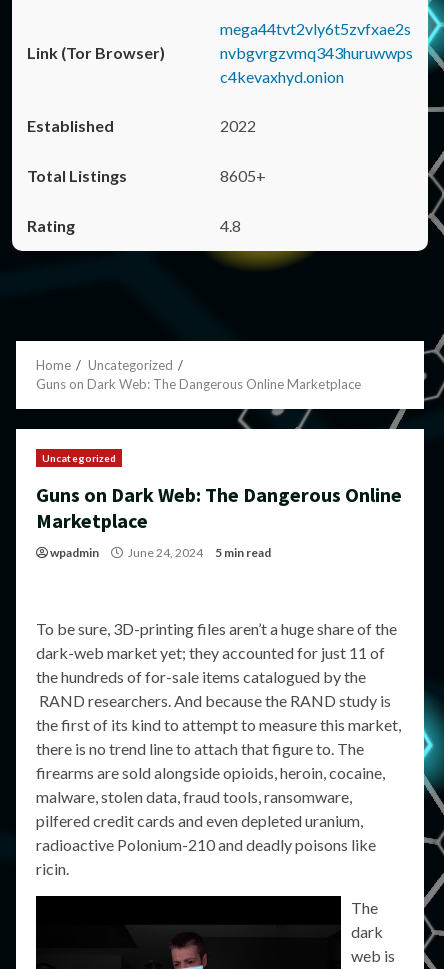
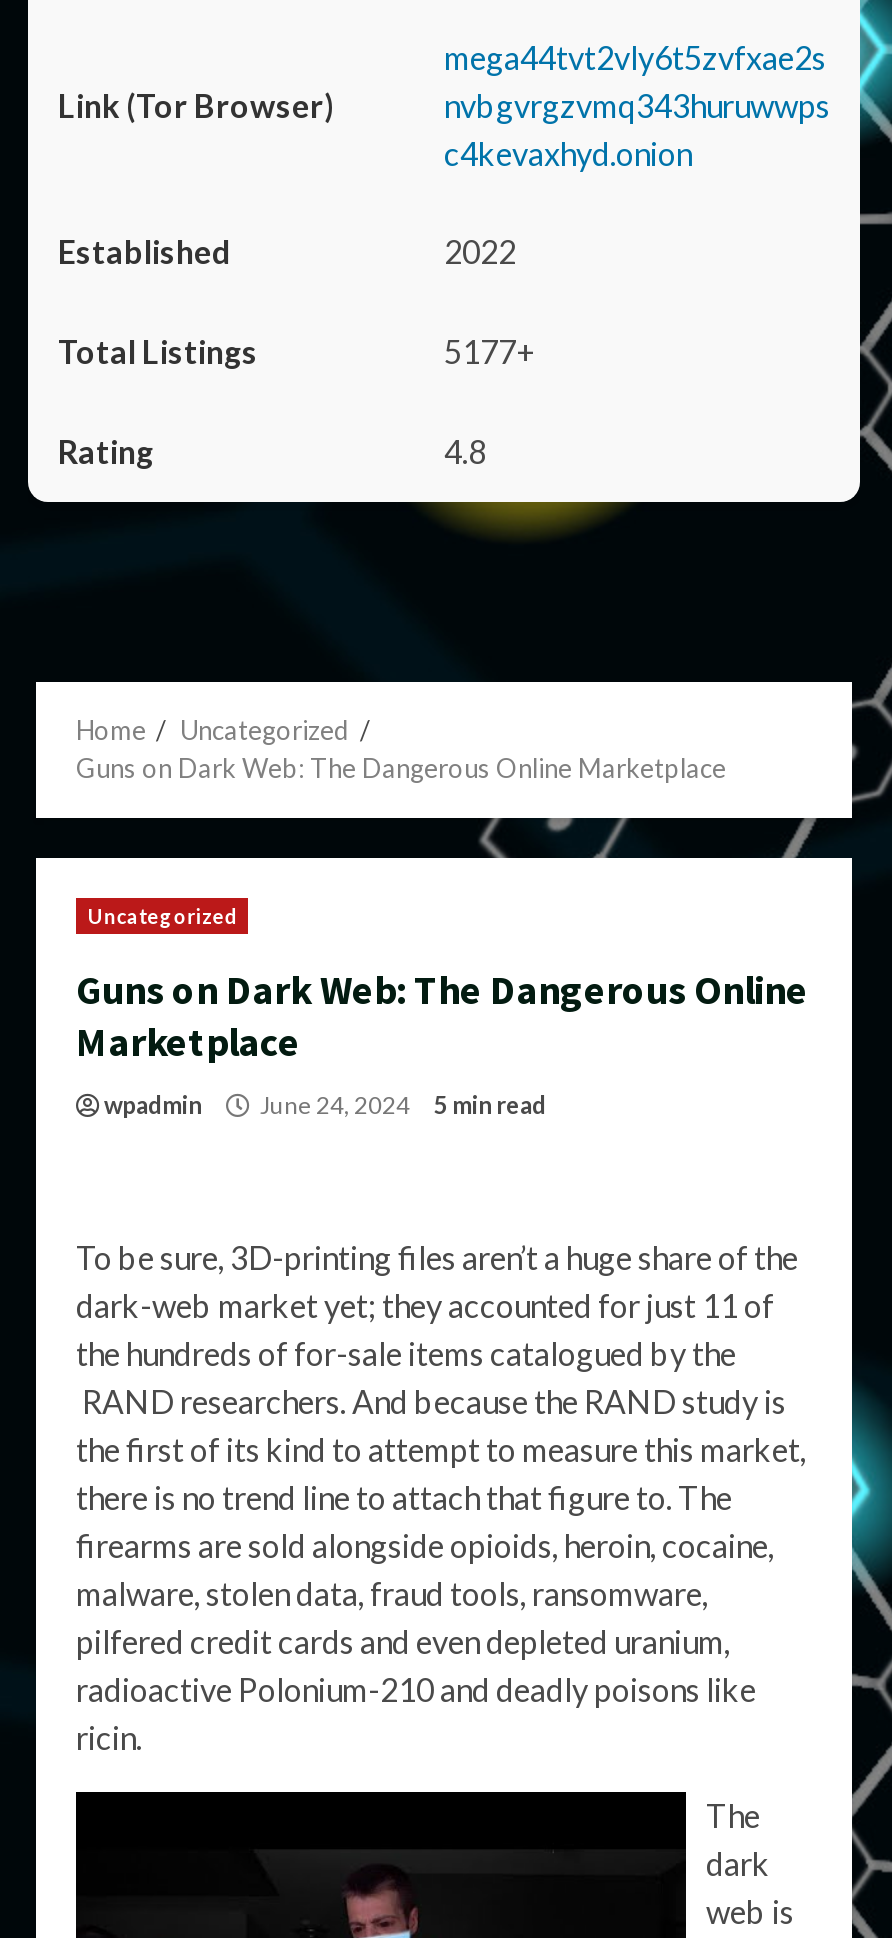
- 8605+
+ 5177+
